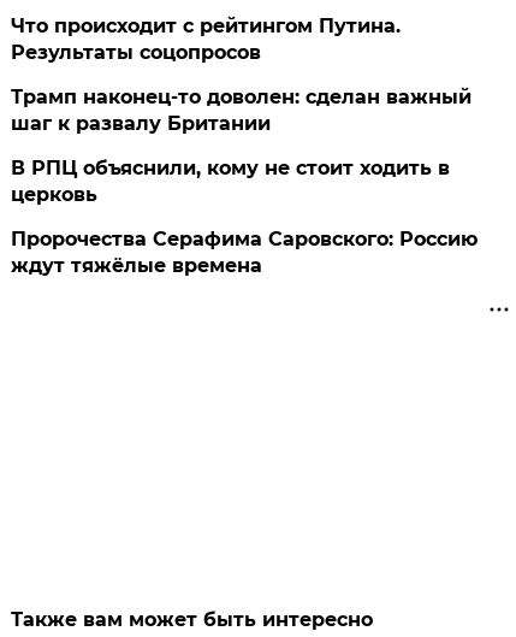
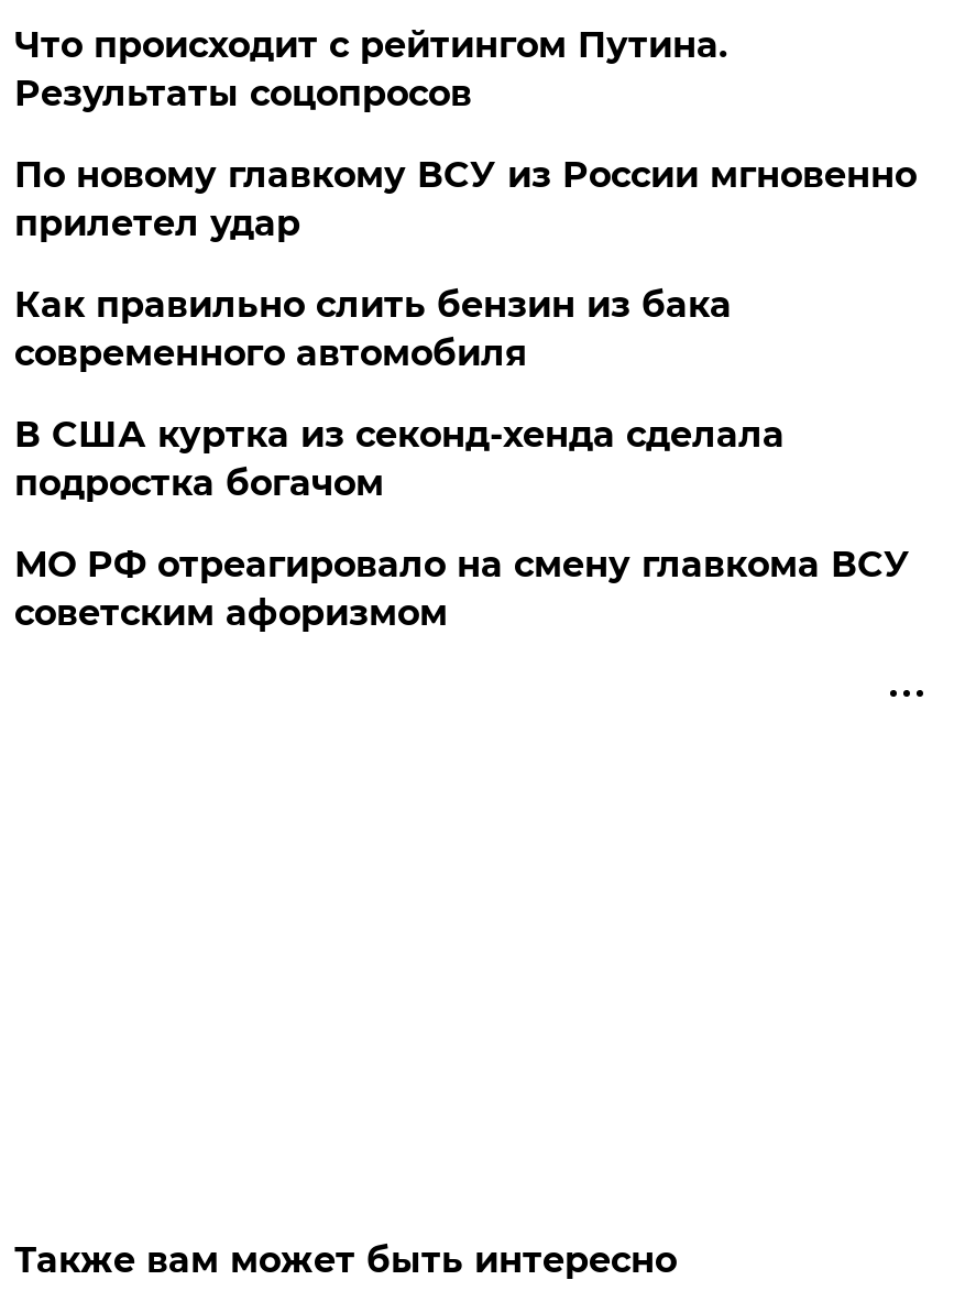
- Трамп наконец-то доволен: сделан важный
- шаг к развалу Британии
- В РПЦ объяснили, кому не стоит ходить в
- церковь
- Пророчества Серафима Саровского: Россию
- ждут тяжёлые времена
+ По новому главкому ВСУ из России мгновенно
+ прилетел удар
+ Как правильно слить бензин из бака
+ современного автомобиля
+ В США куртка из секонд-хенда сделала
+ подростка богачом
+ МО РФ отреагировало на смену главкома ВСУ
+ советским афоризмом
